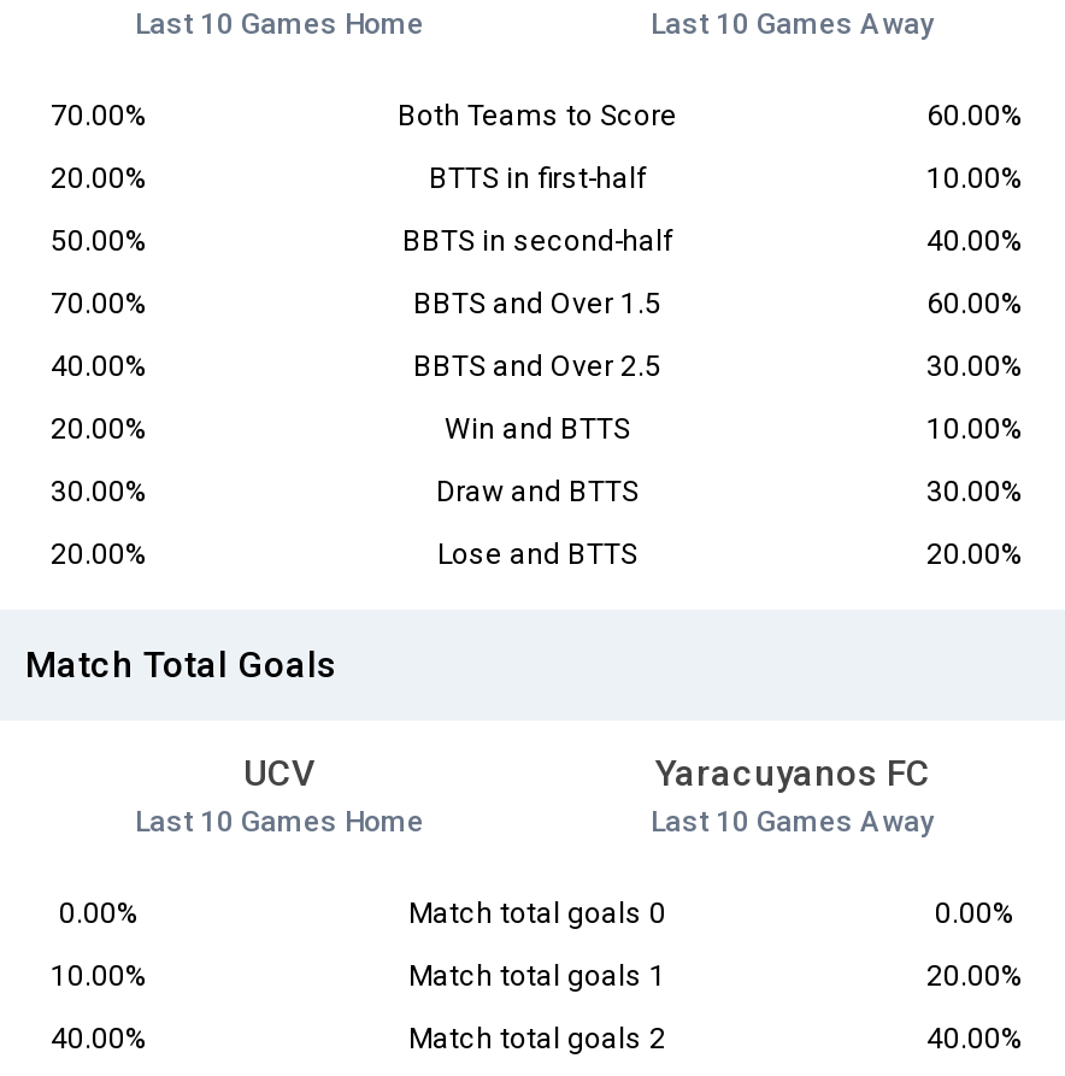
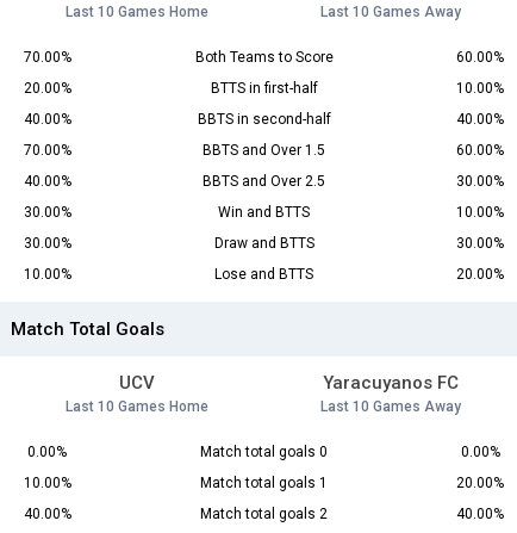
- 50.00%
+ 40.00%

- 20.00%
+ 30.00%

- 20.00%
+ 10.00%
